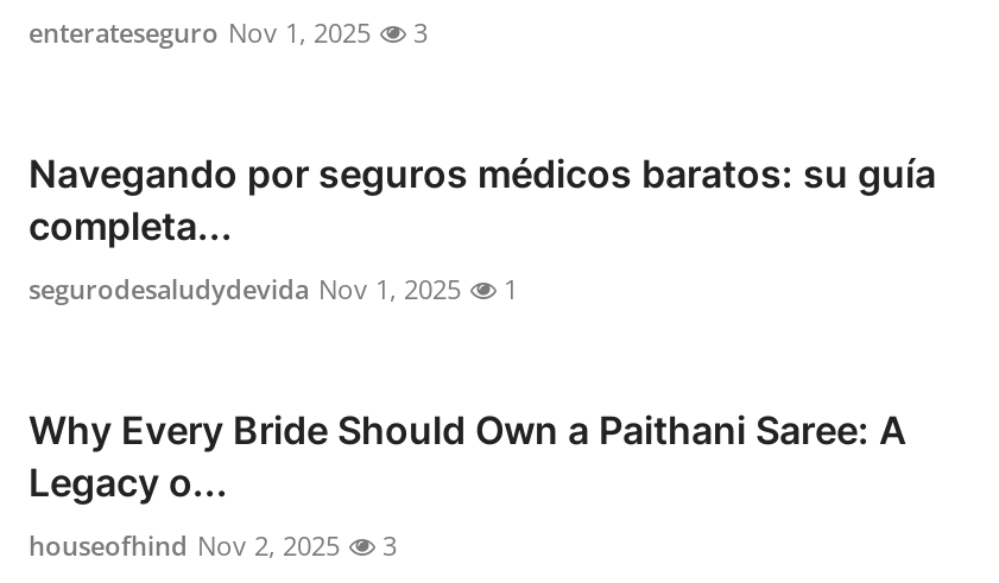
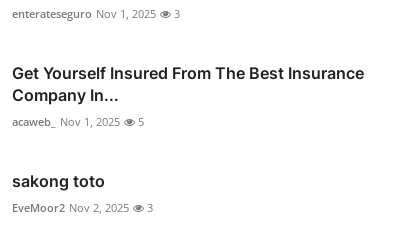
- Navegando por seguros médicos baratos: su guía
- completa...
- segurodesaludydevida Nov 1, 2025
- 1
+ Get Yourself Insured From The Best Insurance
+ Company In...
+ acaweb_ Nov 1, 2025
+ 5

- Why Every Bride Should Own a Paithani Saree: A
- Legacy o...
- houseofhind Nov 2, 2025
+ sakong toto
+ EveMoor2 Nov 2, 2025
